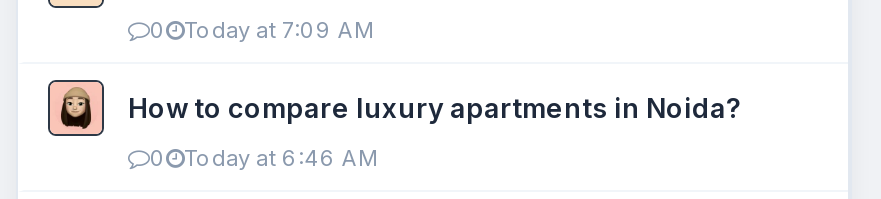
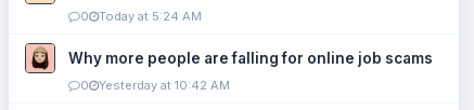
- 0 Today at 7:09 AM
+ 0 Today at 5:24 AM

- How to compare luxury apartments in Noida?
+ Why more people are falling for online job scams

- Today at 6:46 AM
+ Yesterday at 10:42 AM
